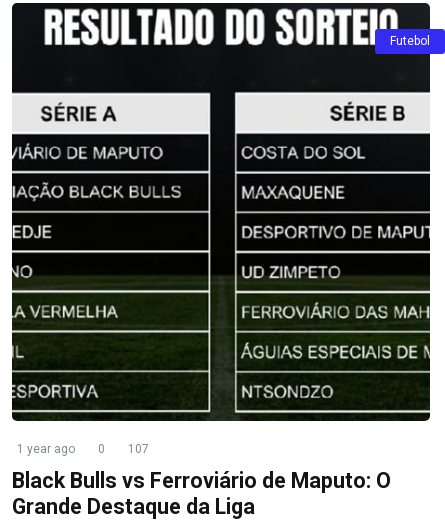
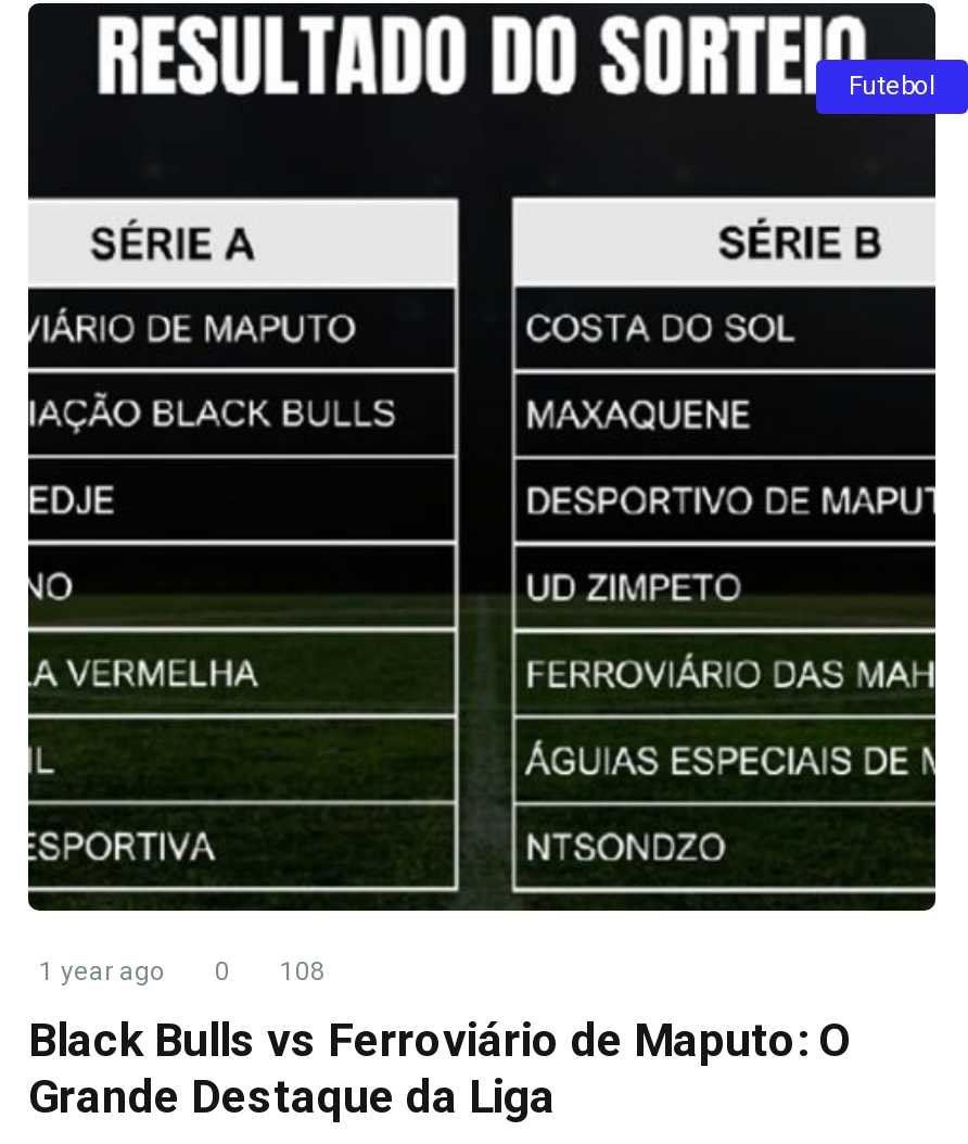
- 1 year ago 0 107
+ 1 year ago 0 108
